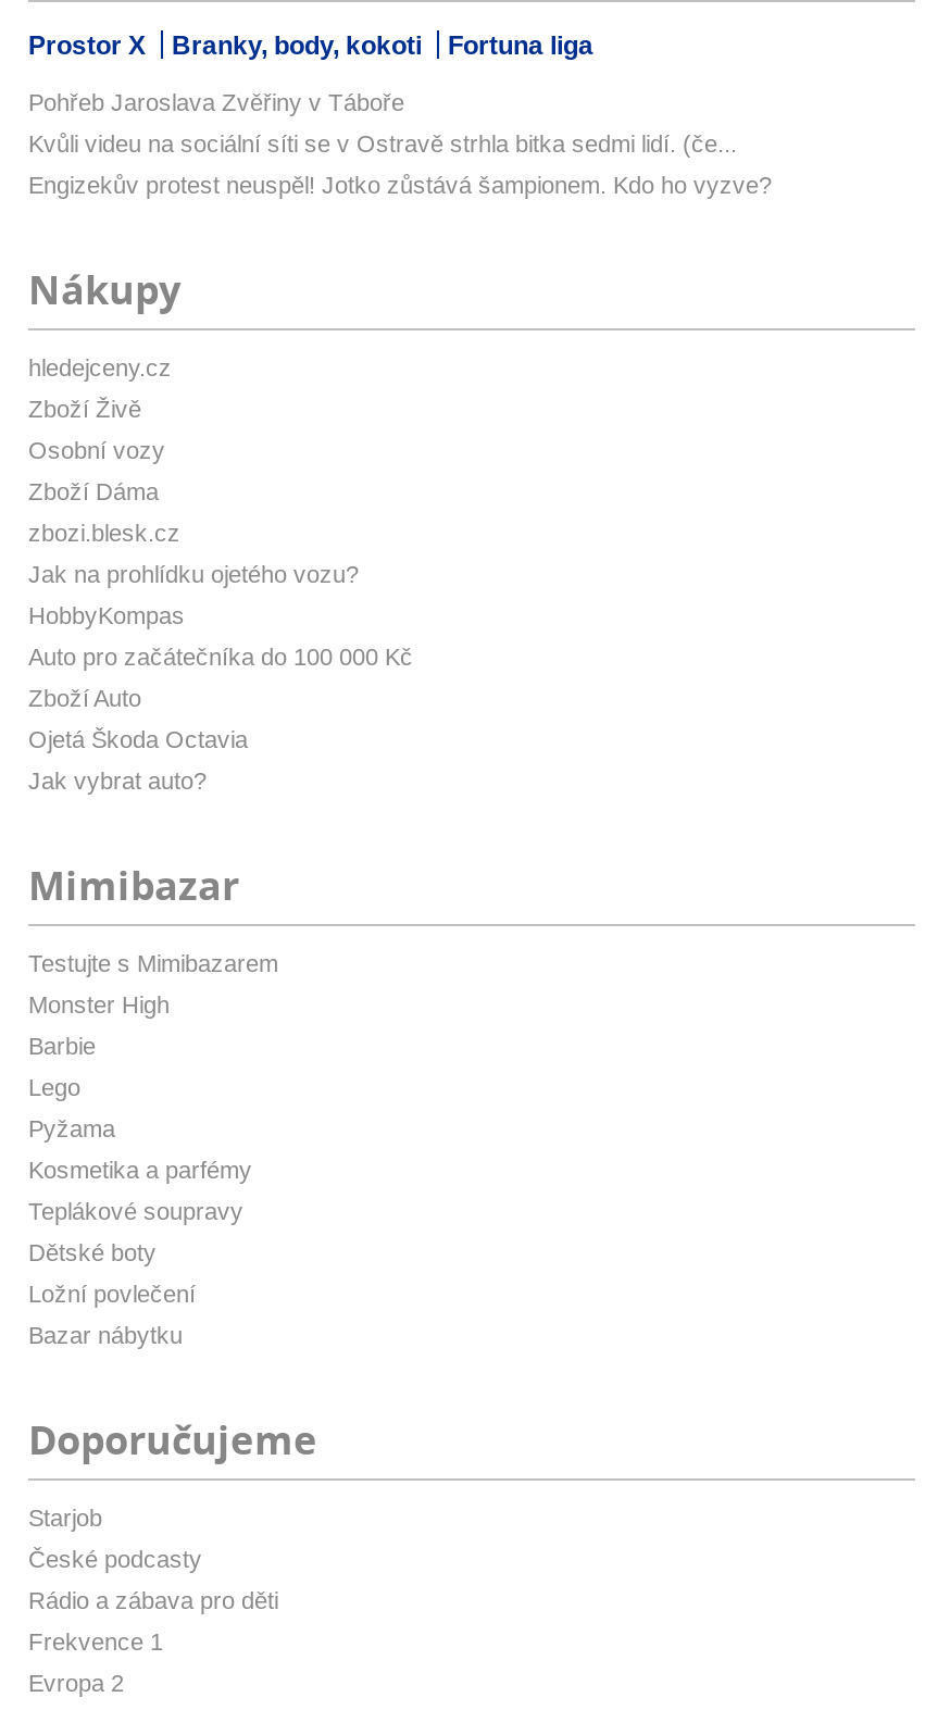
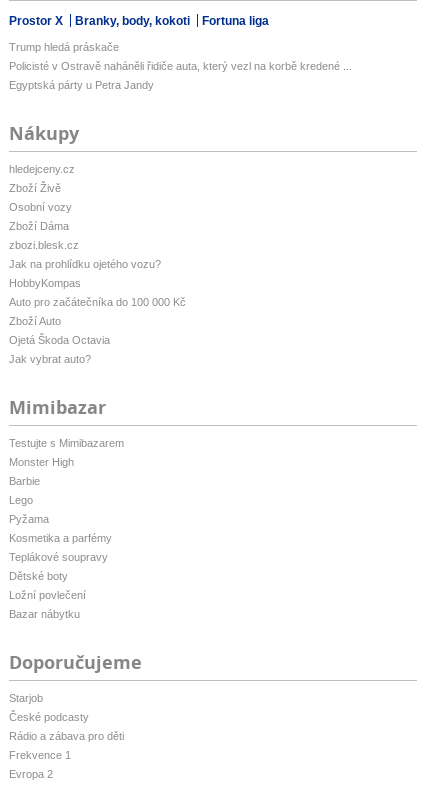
- Pohřeb Jaroslava Zvěřiny v Táboře
+ Trump hledá práskače

- Kvůli videu na sociální síti se v Ostravě strhla bitka sedmi lidí. (če...
+ Policisté v Ostravě naháněli řidiče auta, který vezl na korbě kredené ...

- Engizekův protest neuspěl! Jotko zůstává šampionem. Kdo ho vyzve?
+ Egyptská párty u Petra Jandy
